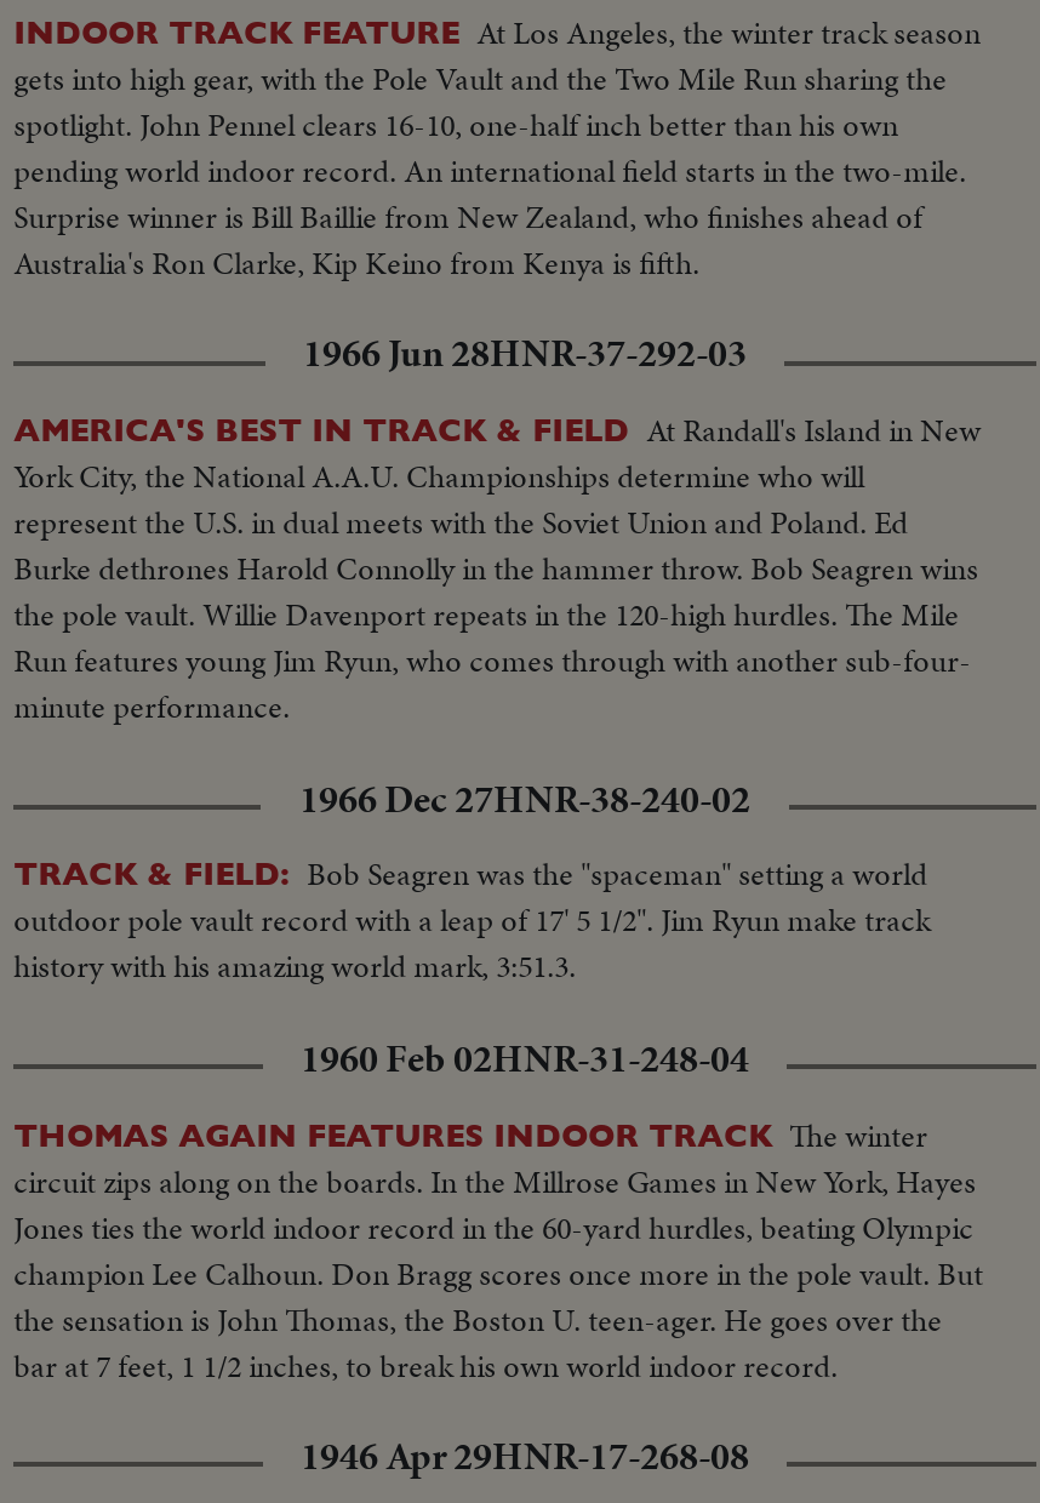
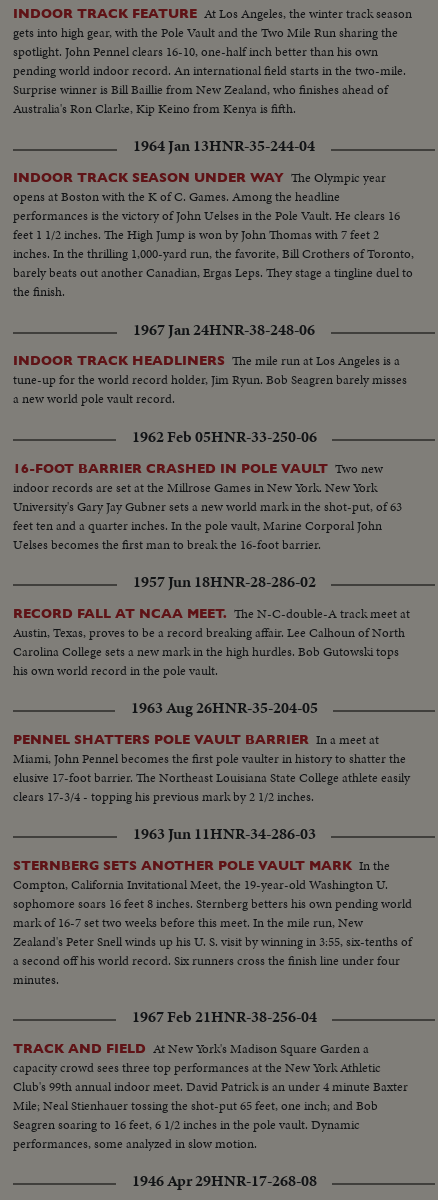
- 1966 Jun 28HNR-37-292-03
- AMERICA'S BEST IN TRACK & FIELD At Randall's Island in New
- York City, the National A.A.U. Championships determine who will
- represent the U.S. in dual meets with the Soviet Union and Poland. Ed
- Burke dethrones Harold Connolly in the hammer throw. Bob Seagren wins
- the pole vault. Willie Davenport repeats in the 120-high hurdles. The Mile
- Run features young Jim Ryun, who comes through with another sub-four-
- minute performance.
- 1966 Dec 27HNR-38-240-02
- TRACK & FIELD: Bob Seagren was the "spaceman" setting a world
- outdoor pole vault record with a leap of 17' 5 1/2". Jim Ryun make track
- history with his amazing world mark, 3:51.3.
- 1960 Feb 02HNR-31-248-04
- THOMAS AGAIN FEATURES INDOOR TRACK The winter
- circuit zips along on the boards. In the Millrose Games in New York, Hayes
- Jones ties the world indoor record in the 60-yard hurdles, beating Olympic
- champion Lee Calhoun. Don Bragg scores once more in the pole vault. But
- the sensation is John Thomas, the Boston U. teen-ager. He goes over the
- bar at 7 feet, 1 1/2 inches, to break his own world indoor record.
+ 1964 Jan 13HNR-35-244-04
+ INDOOR TRACK SEASON UNDER WAY The Olympic year
+ opens at Boston with the K of C. Games. Among the headline
+ performances is the victory of John Uelses in the Pole Vault. He clears 16
+ feet 1 1/2 inches. The High Jump is won by John Thomas with 7 feet 2
+ inches. In the thrilling 1,000-yard run, the favorite, Bill Crothers of Toronto,
+ barely beats out another Canadian, Ergas Leps. They stage a tingline duel to
+ the finish.
+ 1967 Jan 24HNR-38-248-06
+ INDOOR TRACK HEADLINERS The mile run at Los Angeles is a
+ tune-up for the world record holder, Jim Ryun. Bob Seagren barely misses
+ a new world pole vault record.
+ 1962 Feb 05HNR-33-250-06
+ 16-FOOT BARRIER CRASHED IN POLE VAULT Two new
+ indoor records are set at the Millrose Games in New York. New York
+ University's Gary Jay Gubner sets a new world mark in the shot-put, of 63
+ feet ten and a quarter inches. In the pole vault, Marine Corporal John
+ Uelses becomes the first man to break the 16-foot barrier.
+ 1957 Jun 18HNR-28-286-02
+ RECORD FALL AT NCAA MEET. The N-C-double-A track meet at
+ Austin, Texas, proves to be a record breaking affair. Lee Calhoun of North
+ Carolina College sets a new mark in the high hurdles. Bob Gutowski tops
+ his own world record in the pole vault.
+ 1963 Aug 26HNR-35-204-05
+ PENNEL SHATTERS POLE VAULT BARRIER In a meet at
+ Miami, John Pennel becomes the first pole vaulter in history to shatter the
+ elusive 17-foot barrier. The Northeast Louisiana State College athlete easily
+ clears 17-3/4 - topping his previous mark by 2 1/2 inches.
+ 1963 Jun 11HNR-34-286-03
+ STERNBERG SETS ANOTHER POLE VAULT MARK In the
+ Compton, California Invitational Meet, the 19-year-old Washington U.
+ sophomore soars 16 feet 8 inches. Sternberg betters his own pending world
+ mark of 16-7 set two weeks before this meet. In the mile run, New
+ Zealand's Peter Snell winds up his U. S. visit by winning in 3:55, six-tenths of
+ a second off his world record. Six runners cross the finish line under four
+ minutes.
+ 1967 Feb 21HNR-38-256-04
+ TRACK AND FIELD At New York's Madison Square Garden a
+ capacity crowd sees three top performances at the New York Athletic
+ Club's 99th annual indoor meet. David Patrick is an under 4 minute Baxter
+ Mile; Neal Stienhauer tossing the shot-put 65 feet, one inch; and Bob
+ Seagren soaring to 16 feet, 6 1/2 inches in the pole vault. Dynamic
+ performances, some analyzed in slow motion.
